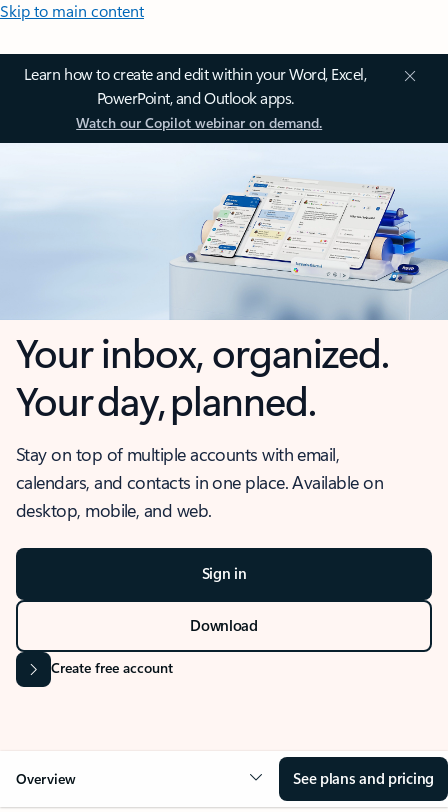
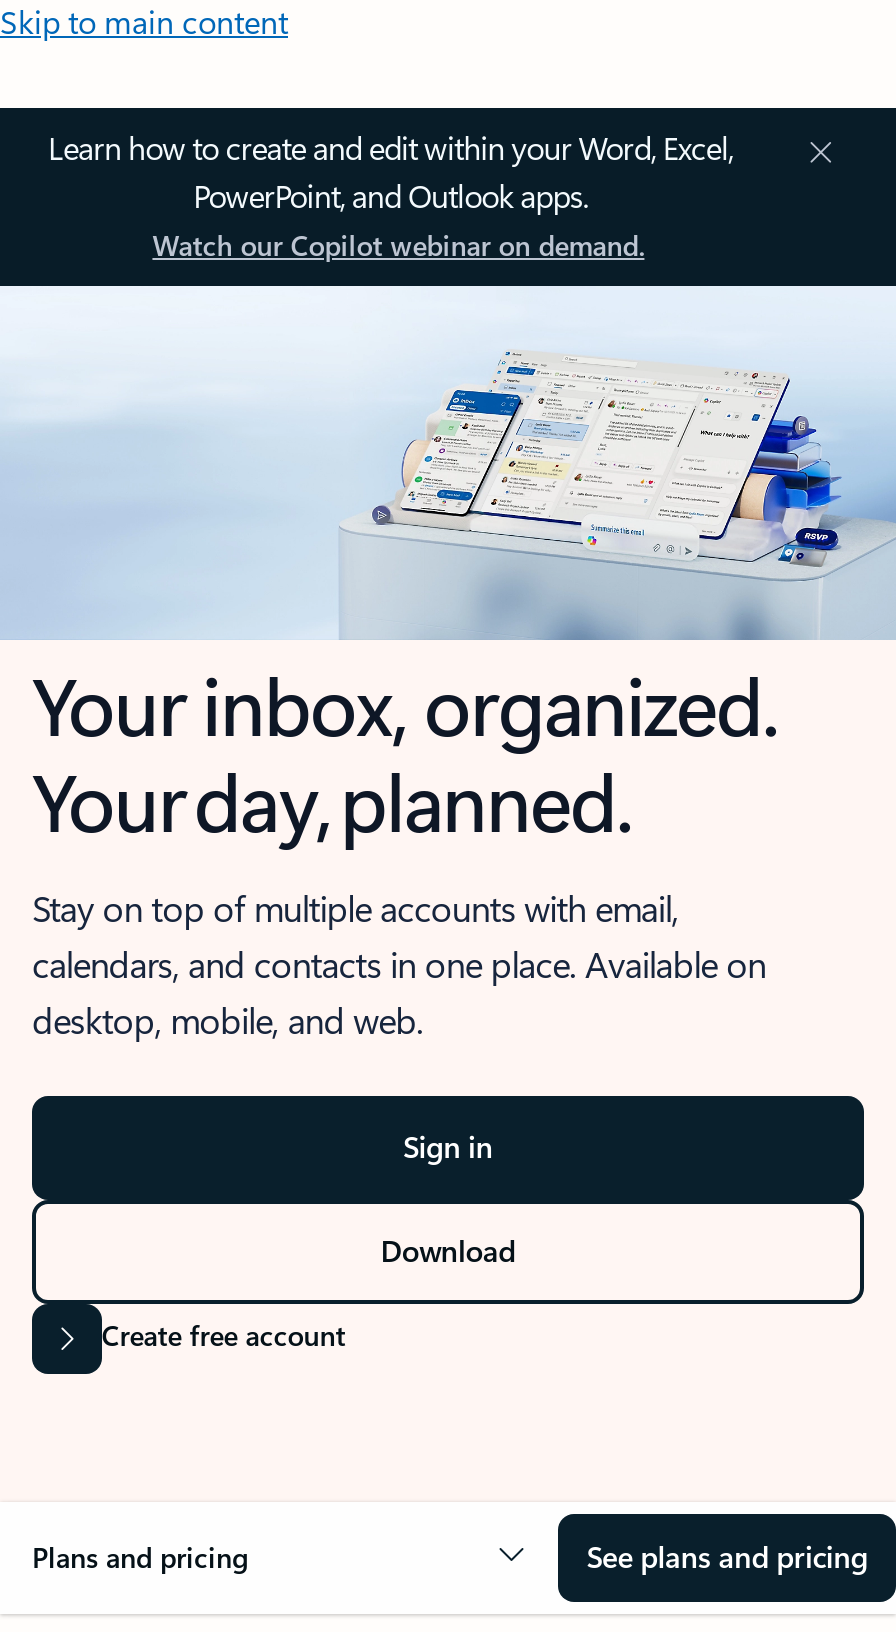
- Overview
+ Plans and pricing
